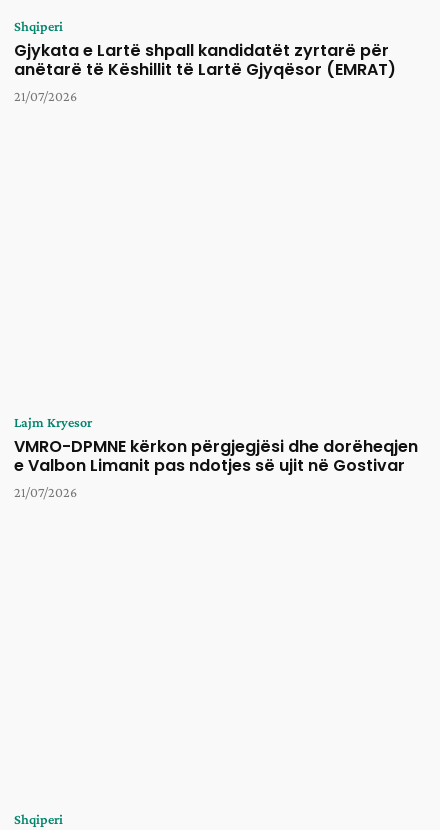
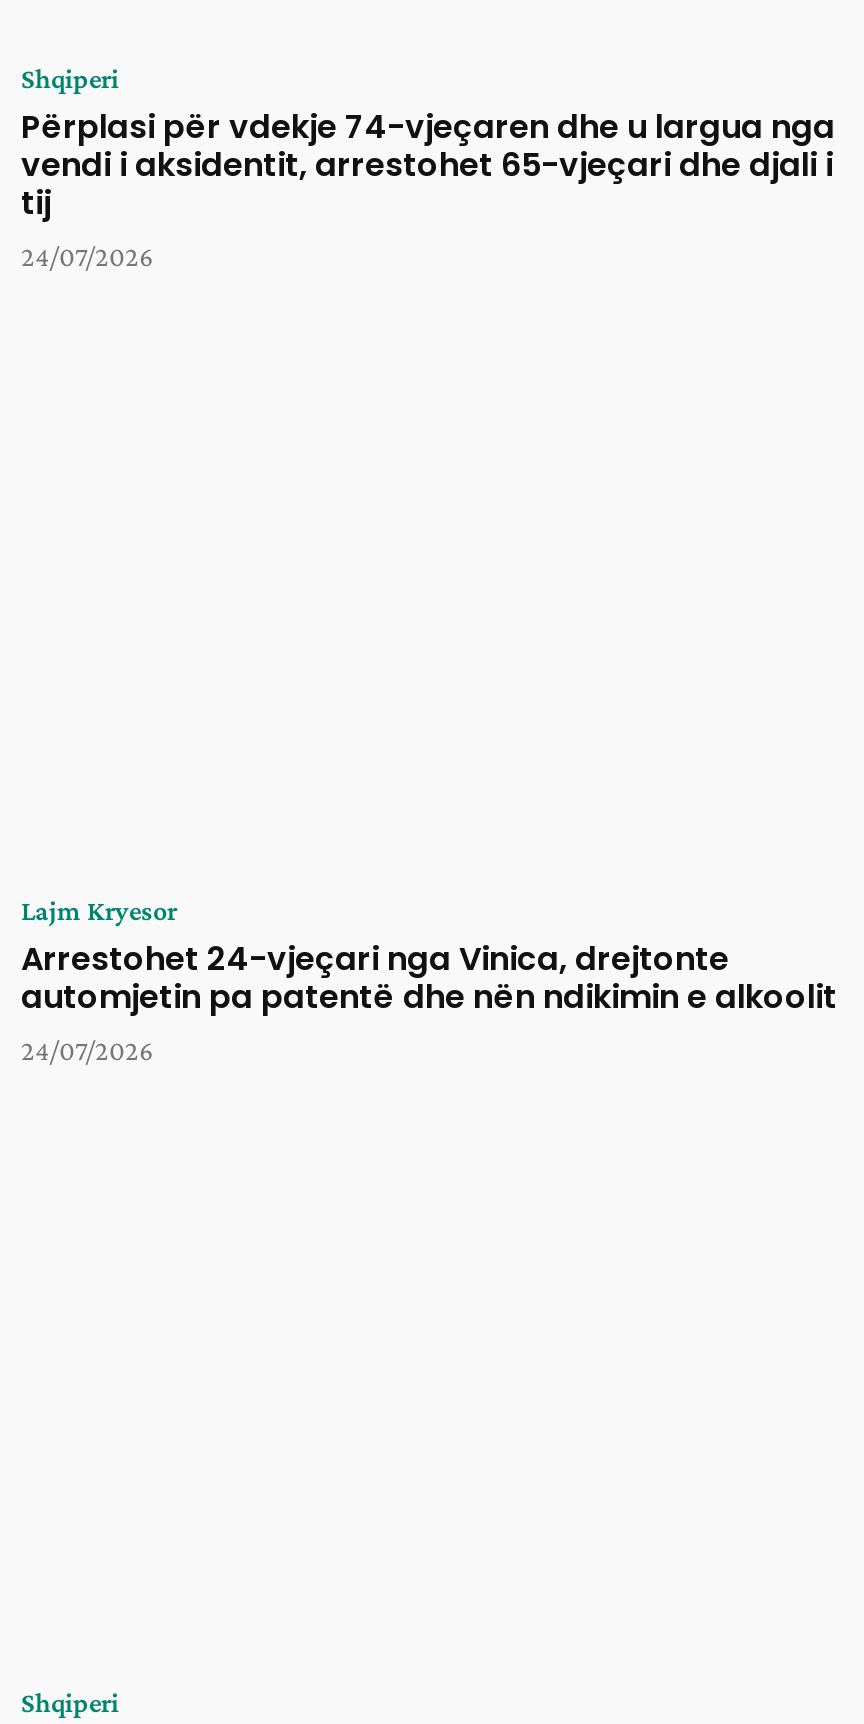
- Gjykata e Lartë shpall kandidatët zyrtarë për
- anëtarë të Këshillit të Lartë Gjyqësor (EMRAT)
- 21/07/2026
+ Përplasi për vdekje 74-vjeçaren dhe u largua nga
+ vendi i aksidentit, arrestohet 65-vjeçari dhe djali i
+ tij
+ 24/07/2026

- VMRO-DPMNE kërkon përgjegjësi dhe dorëheqjen
- e Valbon Limanit pas ndotjes së ujit në Gostivar
- 21/07/2026
+ Arrestohet 24-vjeçari nga Vinica, drejtonte
+ automjetin pa patentë dhe nën ndikimin e alkoolit
+ 24/07/2026
